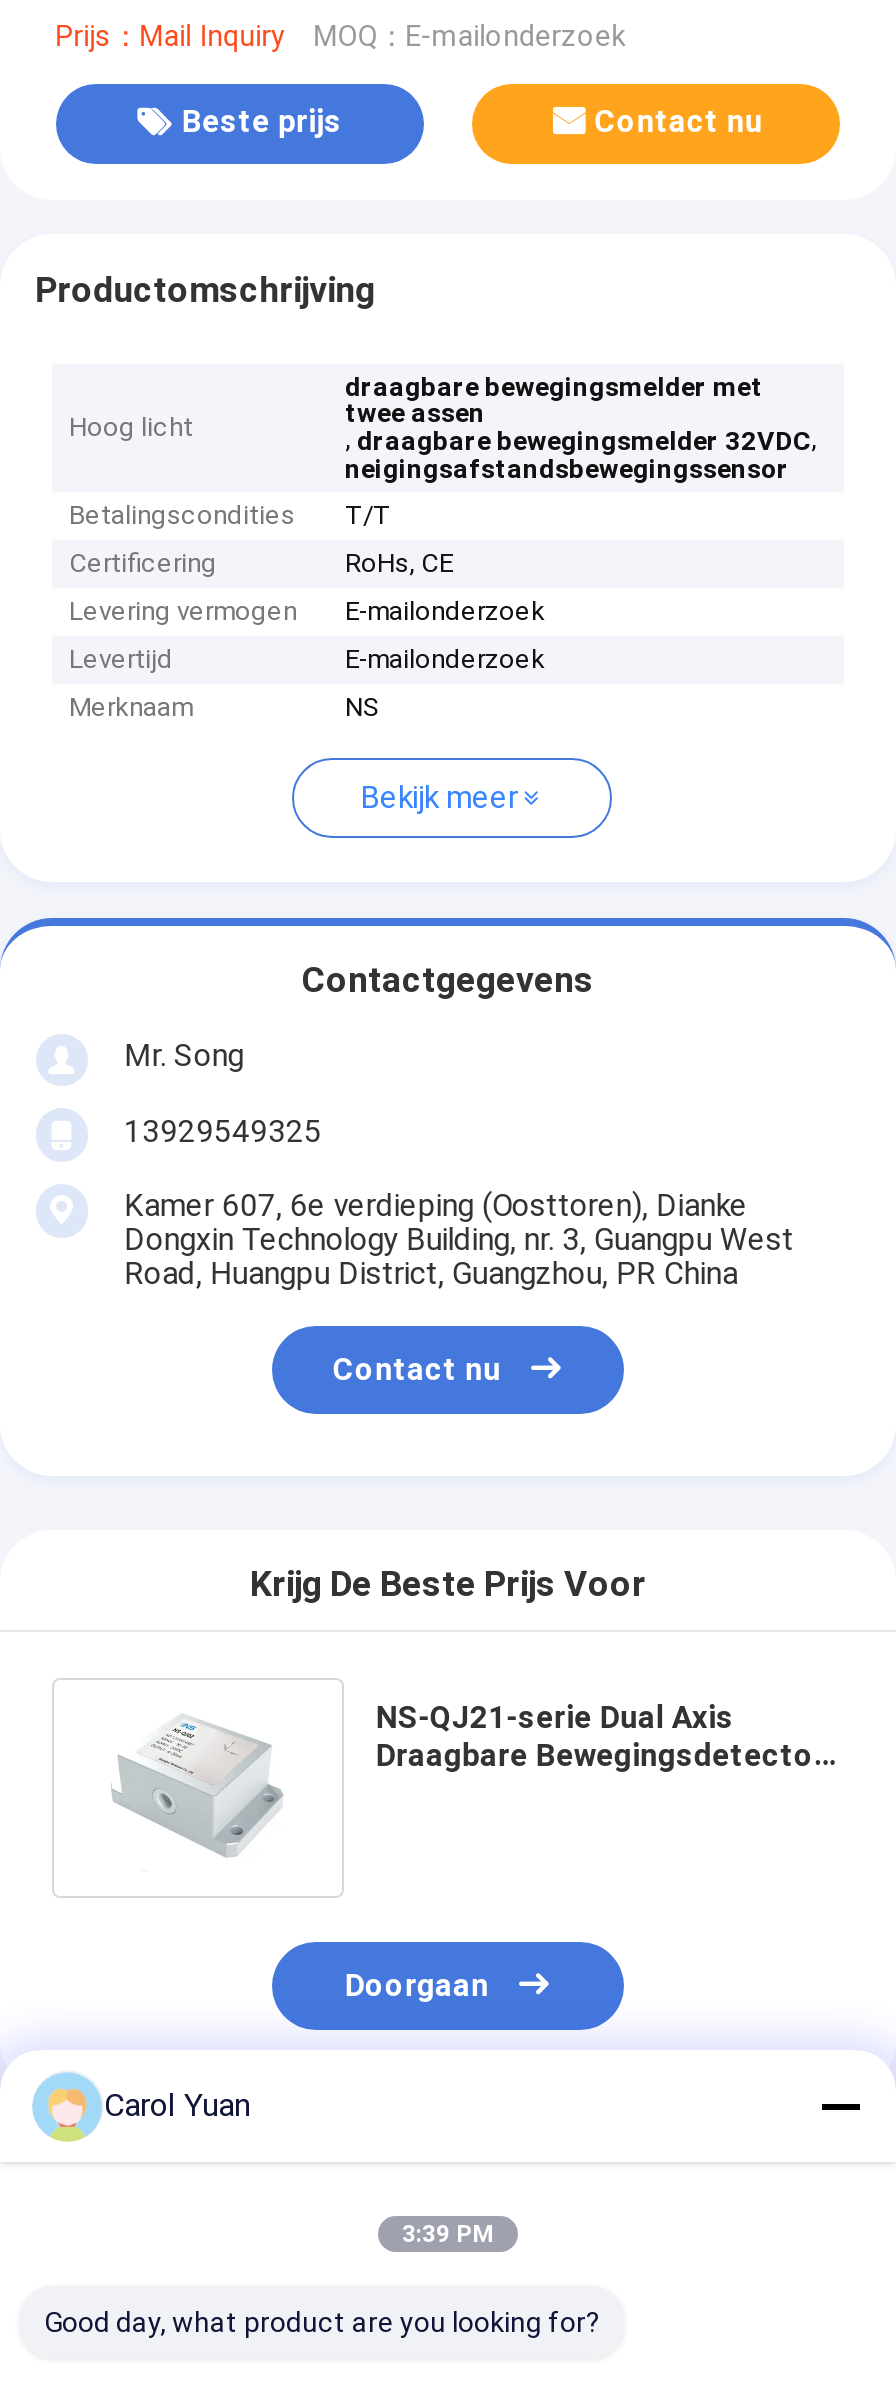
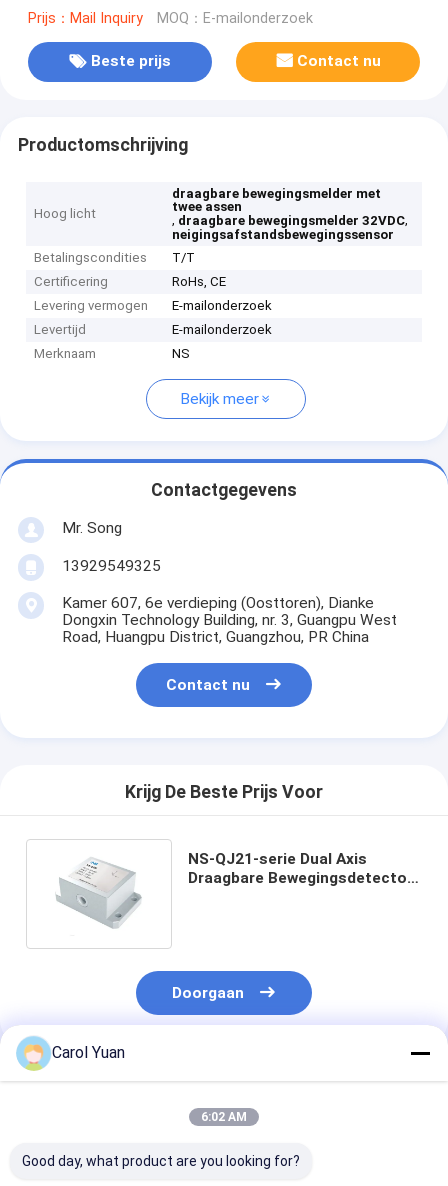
- 3:39 PM
+ 6:02 AM
